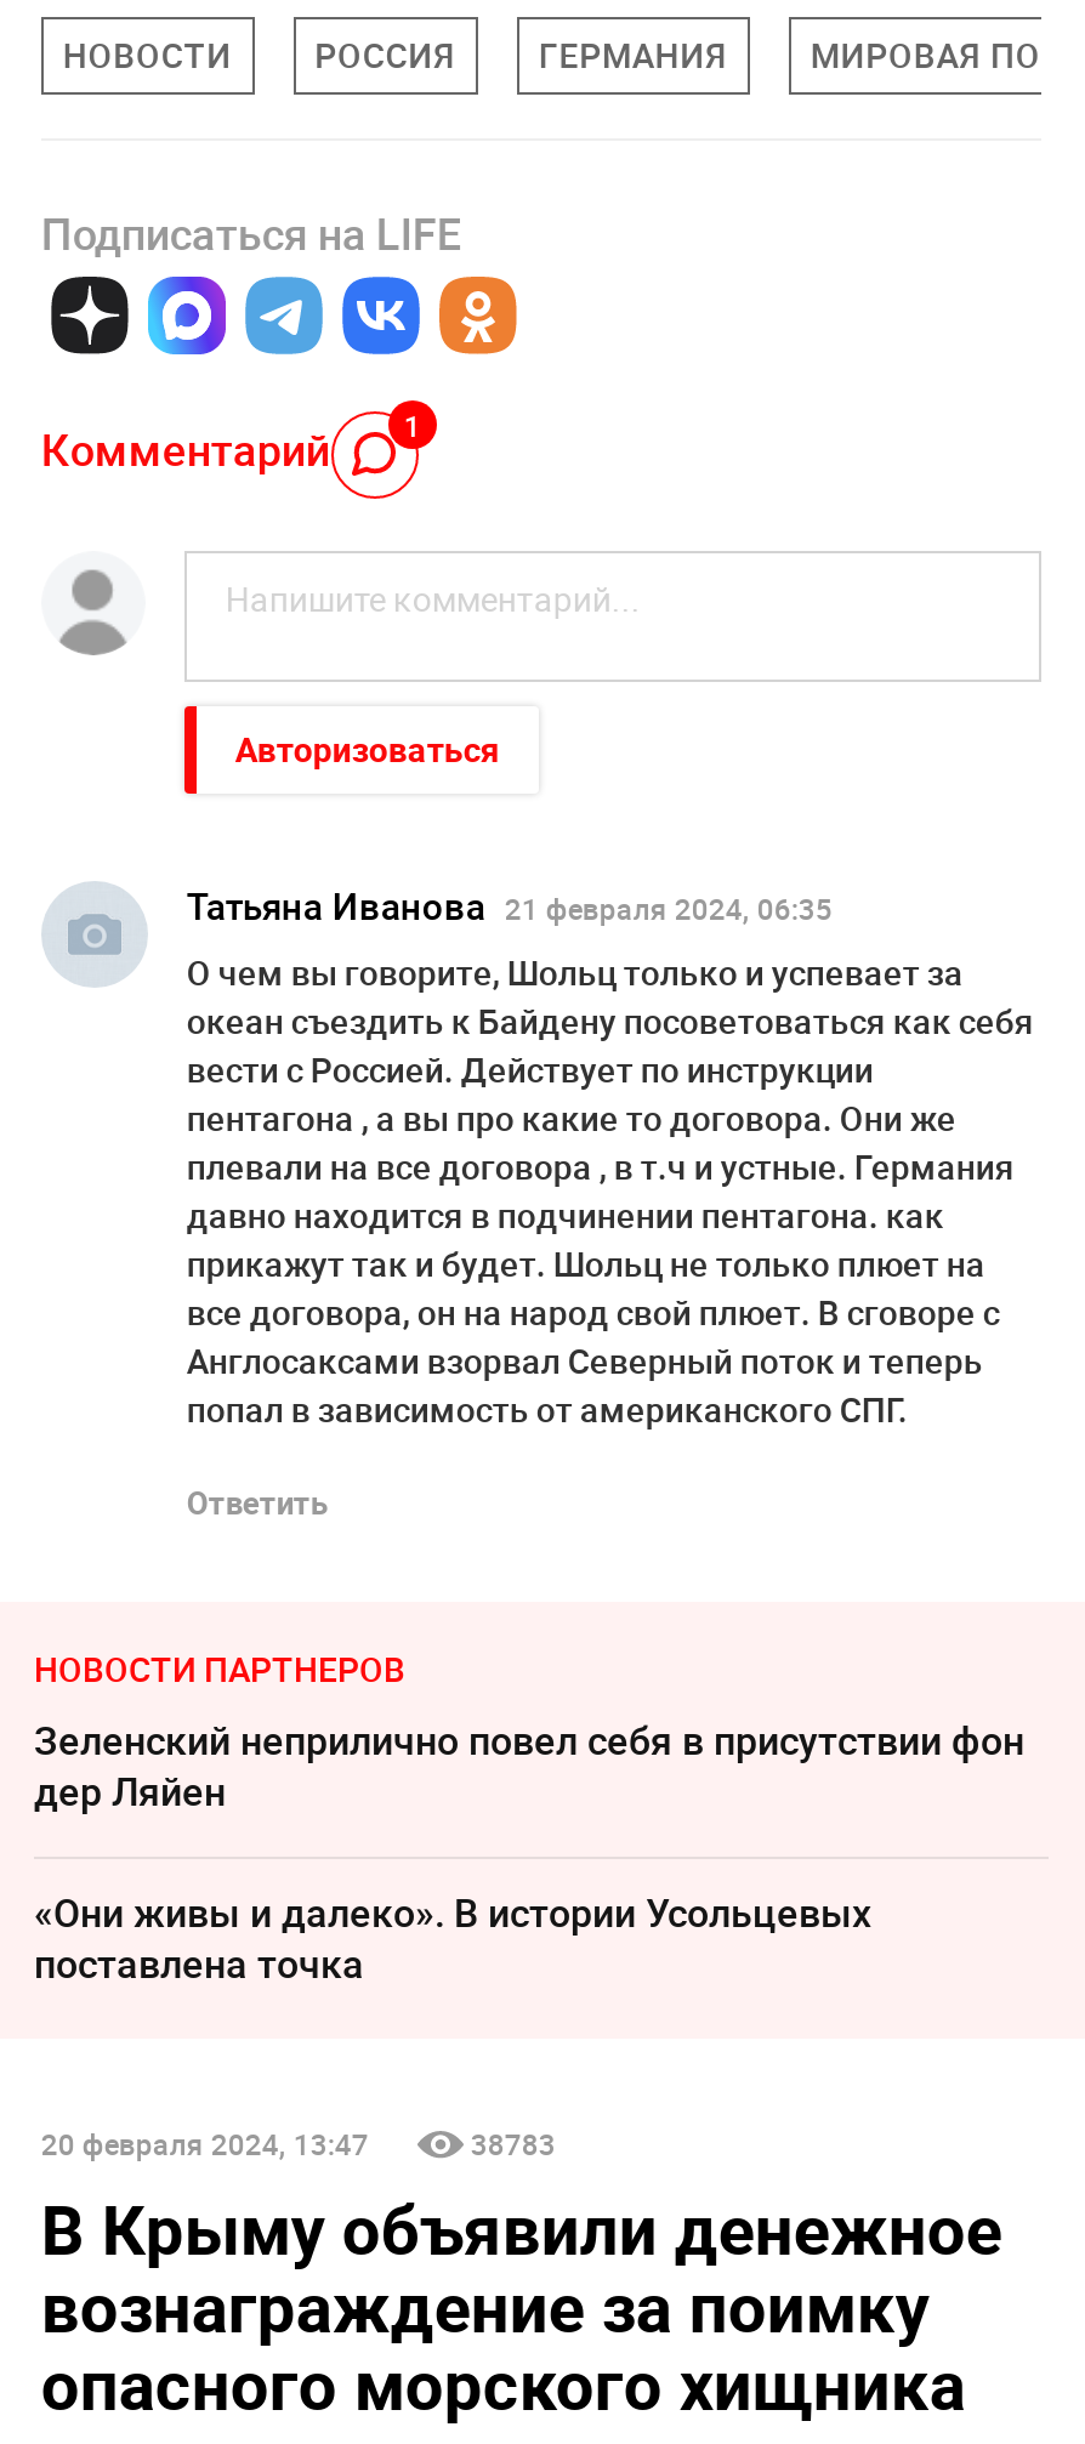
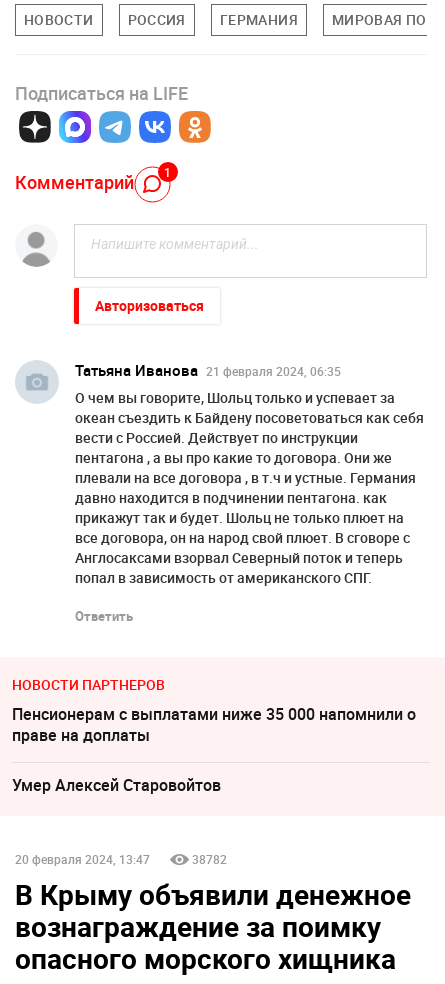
- Зеленский неприлично повел cебя в присутствии фон
- дер Ляйен
+ Пенсионерам с выплатами ниже 35 000 напомнили о
+ праве на доплаты

- «Они живы и далеко». В истории Усольцевых
- поставлена точка
+ Умер Алексeй Старовойтов

- 38783
+ 38782
